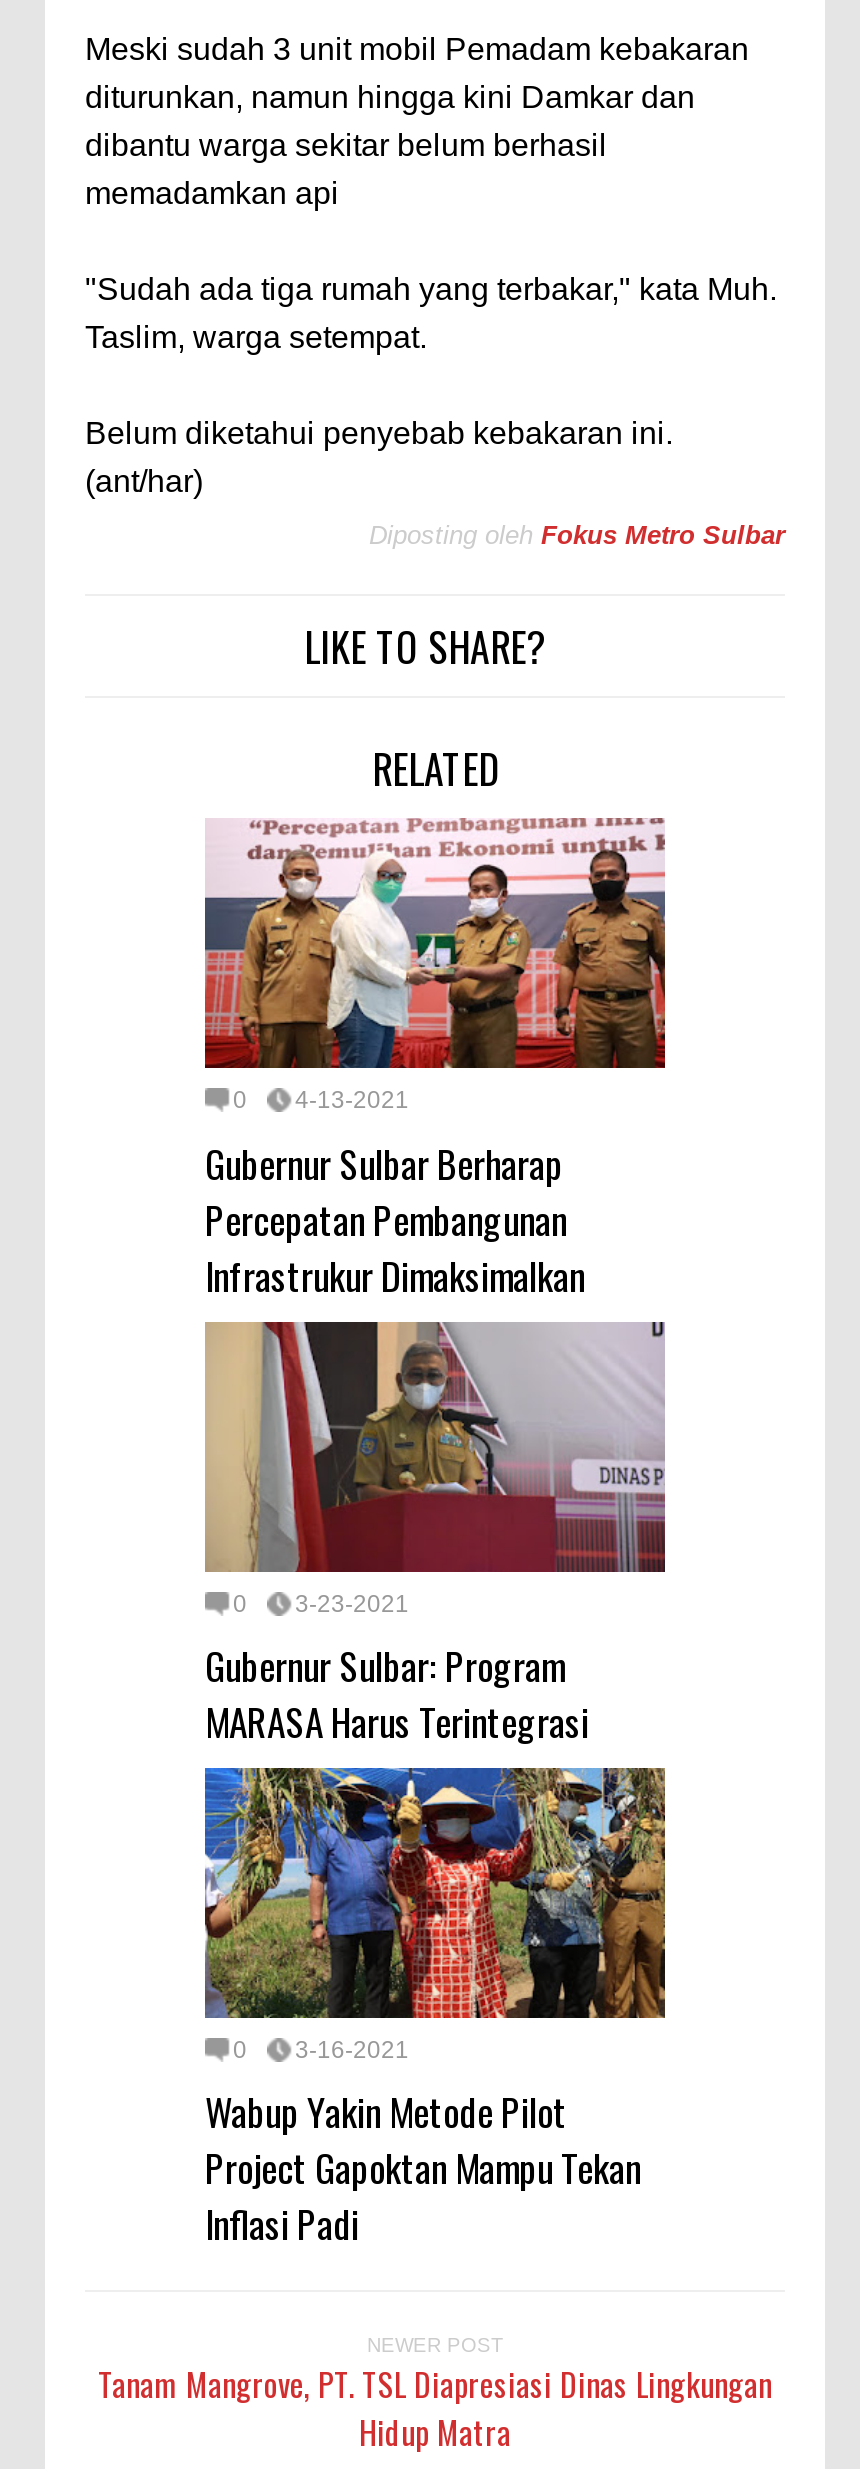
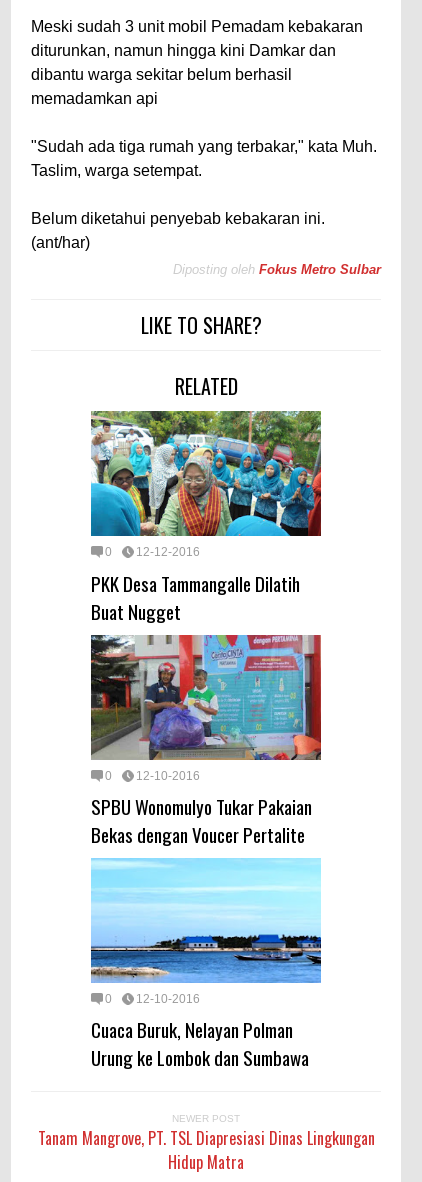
- [image]
- 4-13-2021
- Gubernur Sulbar Berharap
- Percepatan Pembangunan
- Infrastrukur Dimaksimalkan
+ [image]
+ 12-12-2016
+ PKK Desa Tammangalle Dilatih
+ Buat Nugget

- [image]
- 3-23-2021
- Gubernur Sulbar: Program
- MARASA Harus Terintegrasi
+ [image]
+ 12-10-2016
+ SPBU Wonomulyo Tukar Pakaian
+ Bekas dengan Voucer Pertalite

- [image]
- 3-16-2021
- Wabup Yakin Metode Pilot
- Project Gapoktan Mampu Tekan
- Inflasi Padi
+ [image]
+ 12-10-2016
+ Cuaca Buruk, Nelayan Polman
+ Urung ke Lombok dan Sumbawa
